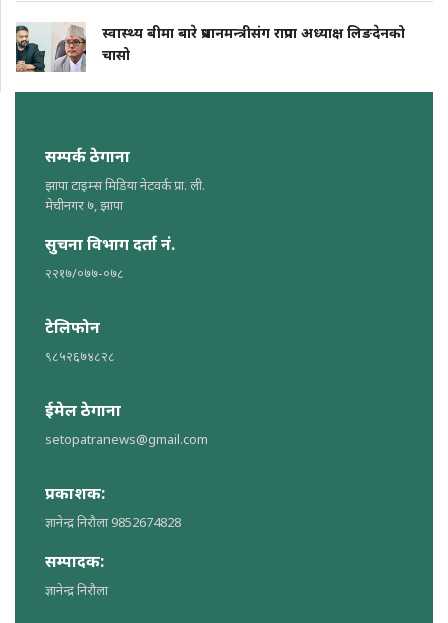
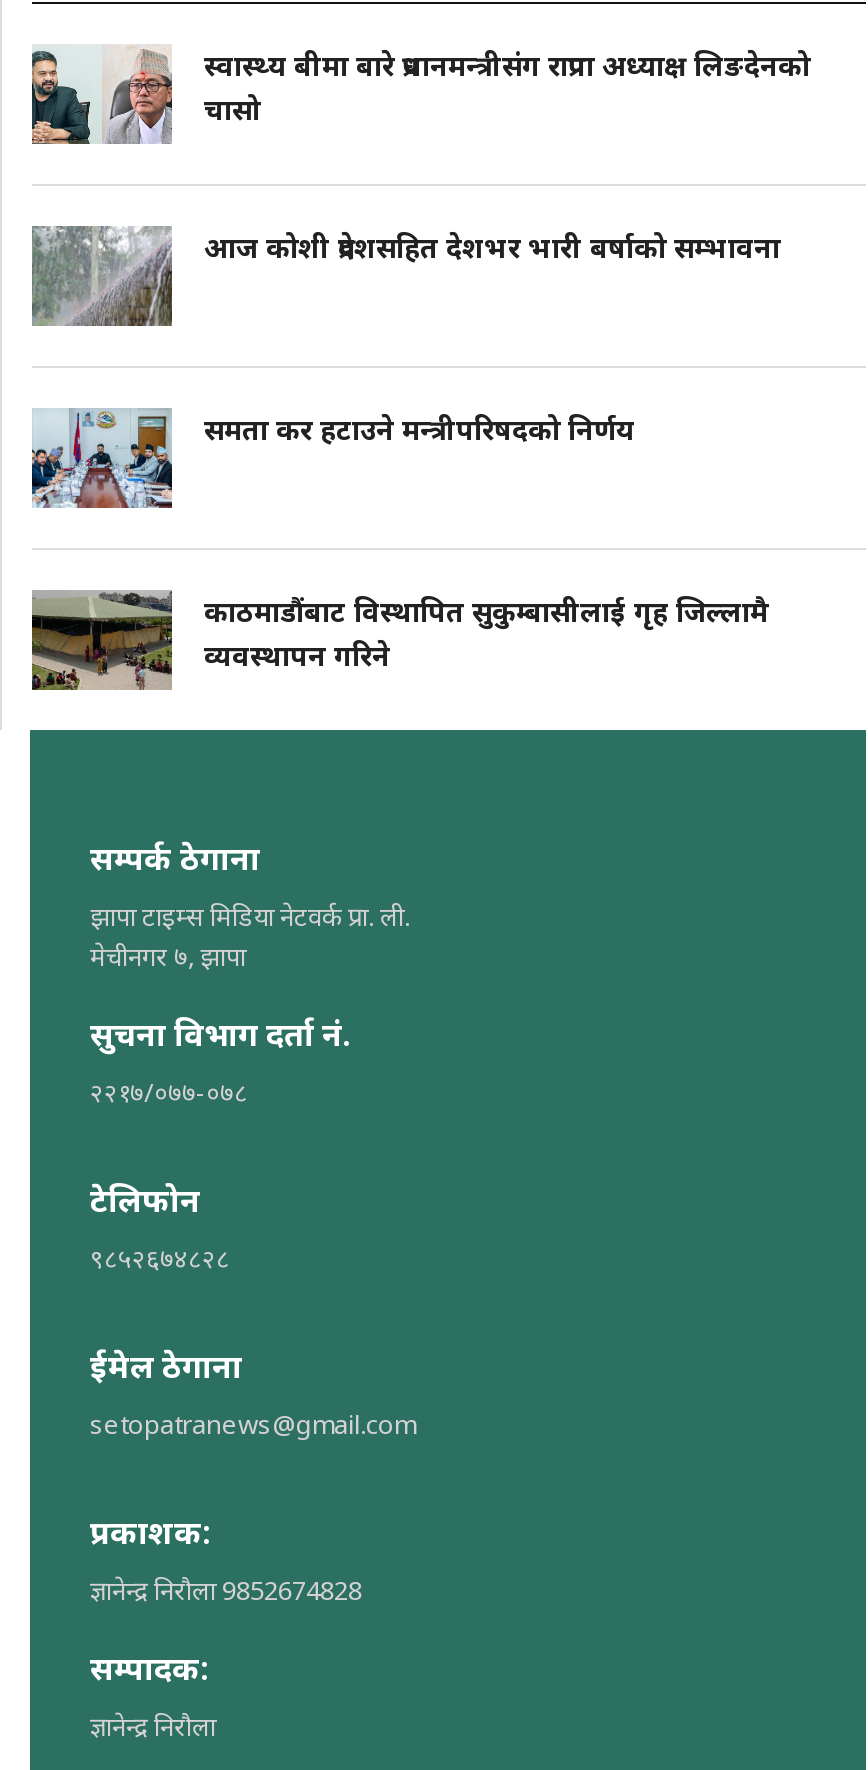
+ [image]
+ समता कर हटाउने मन्त्रीपरिषदको निर्णय

+ [image]
+ काठमाडौंबाट विस्थापित सुकुम्बासीलाई गृह जिल्लामै
+ व्यवस्थापन गरिने

+ [image]
+ आज कोशी प्रदेशसहित देशभर भारी बर्षाको सम्भावना
